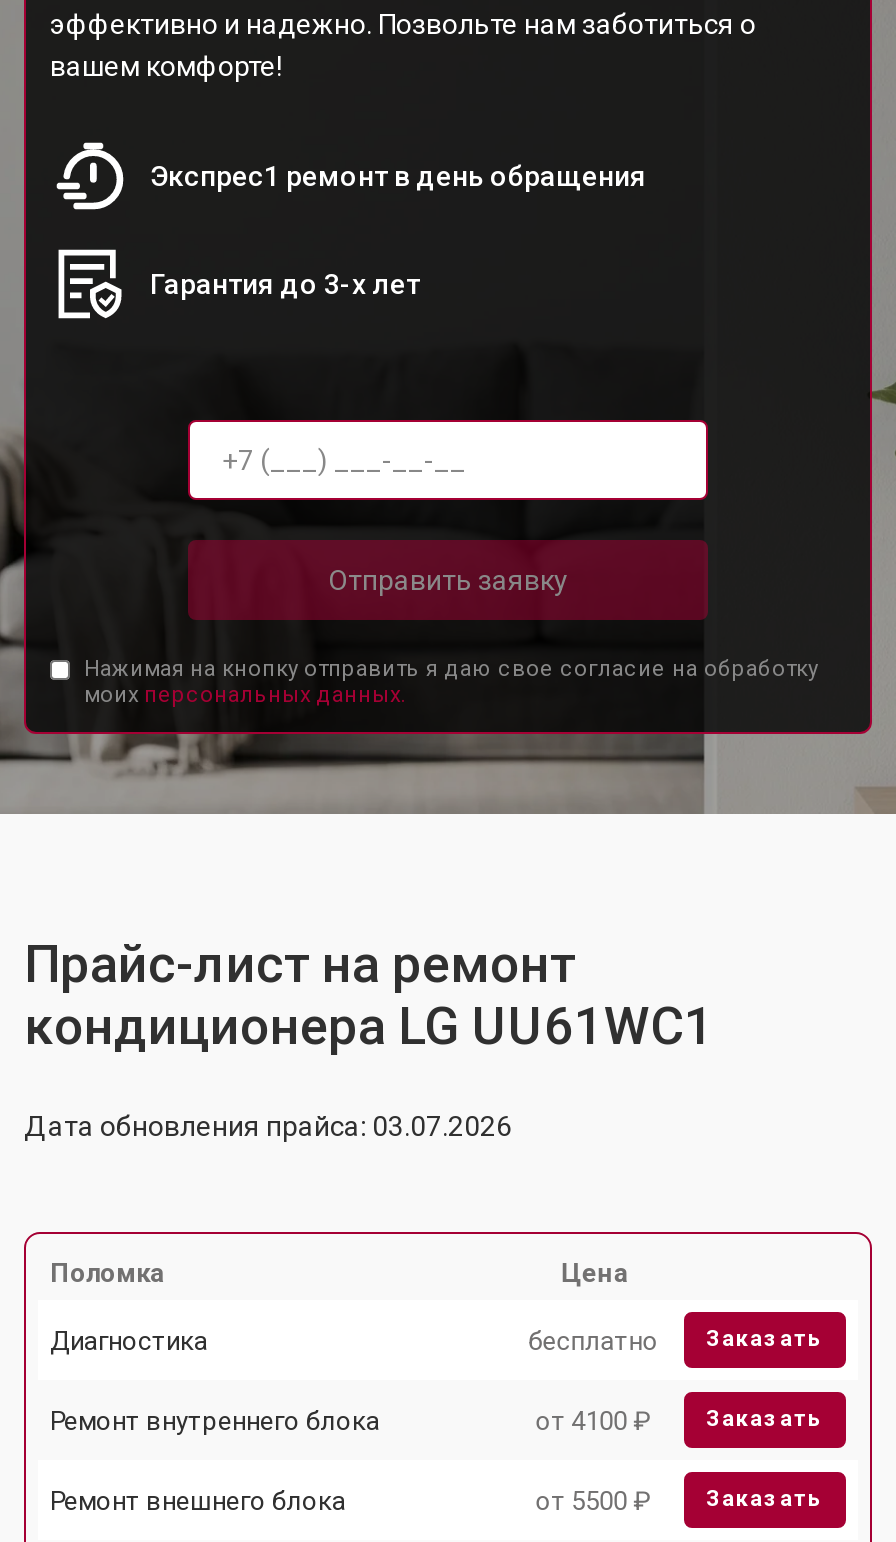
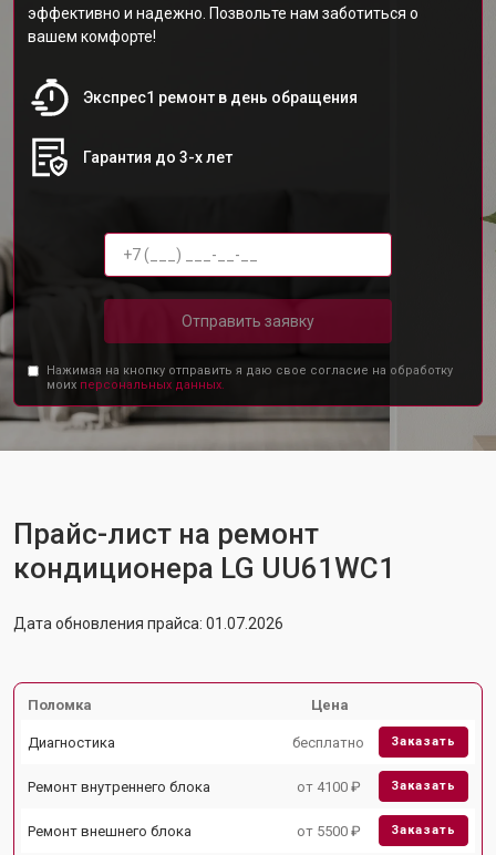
- Дата обновления прайса: 03.07.2026
+ Дата обновления прайса: 01.07.2026
